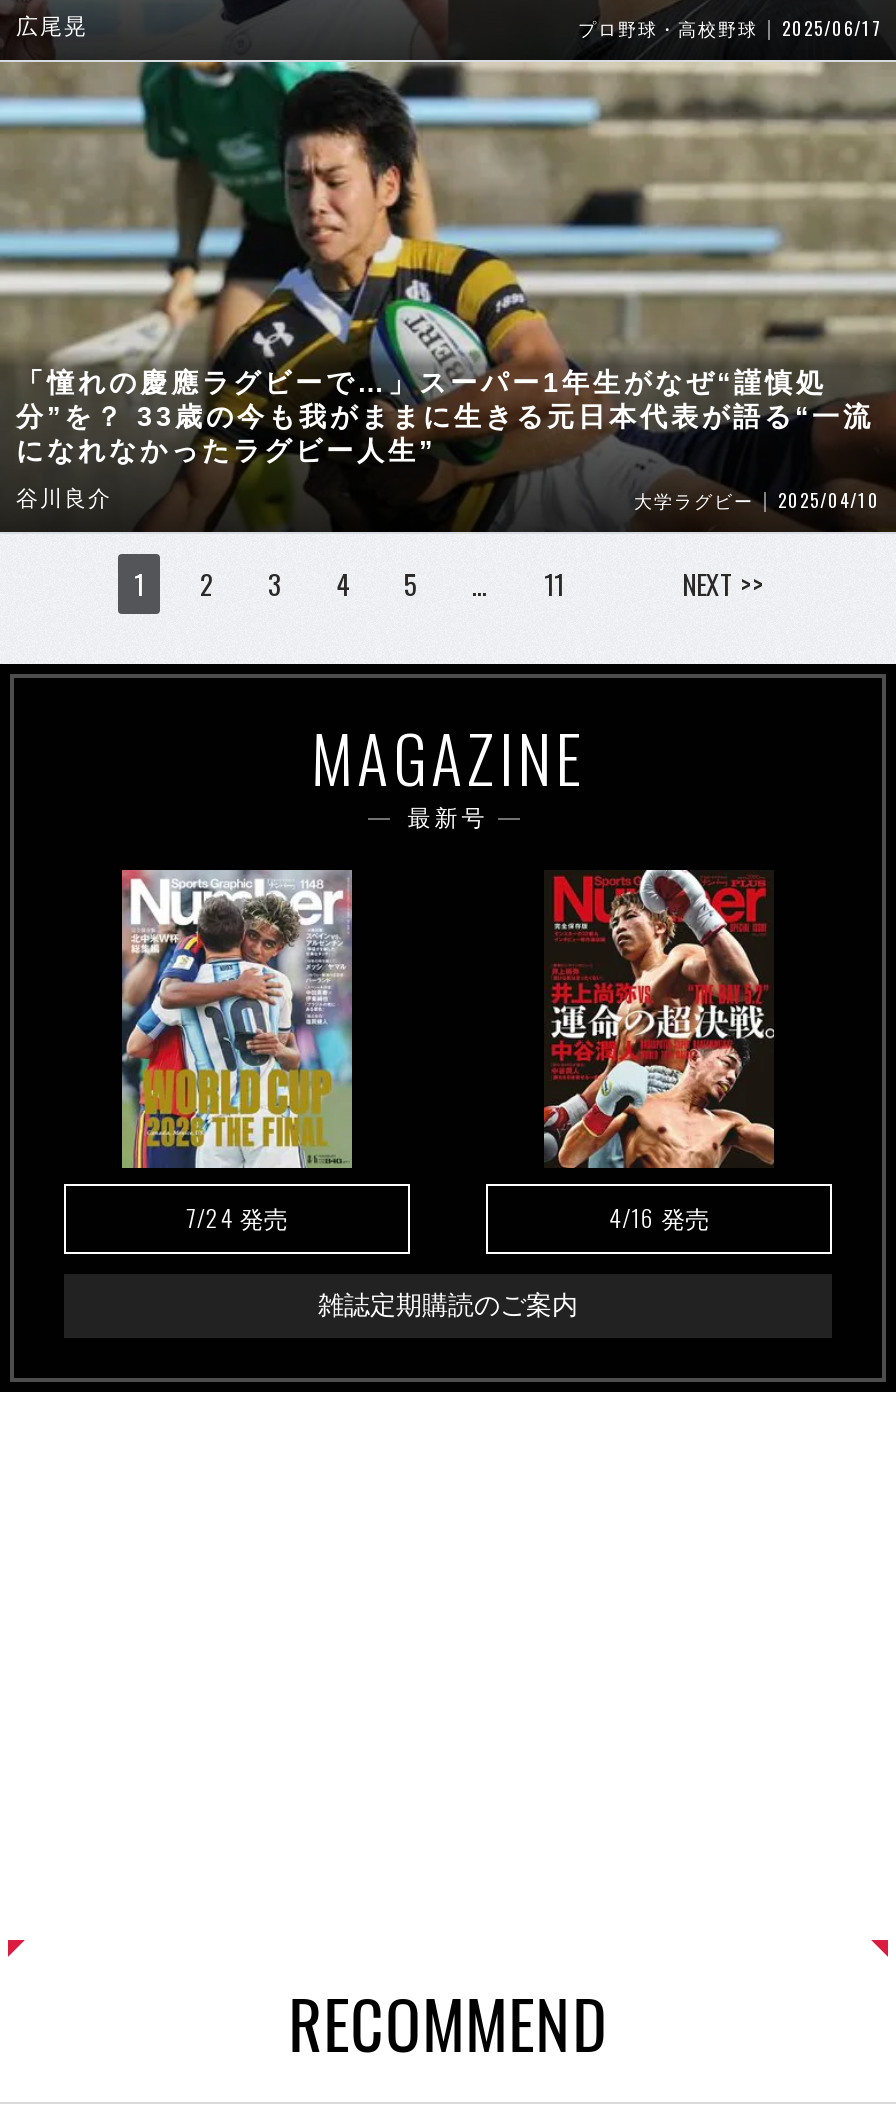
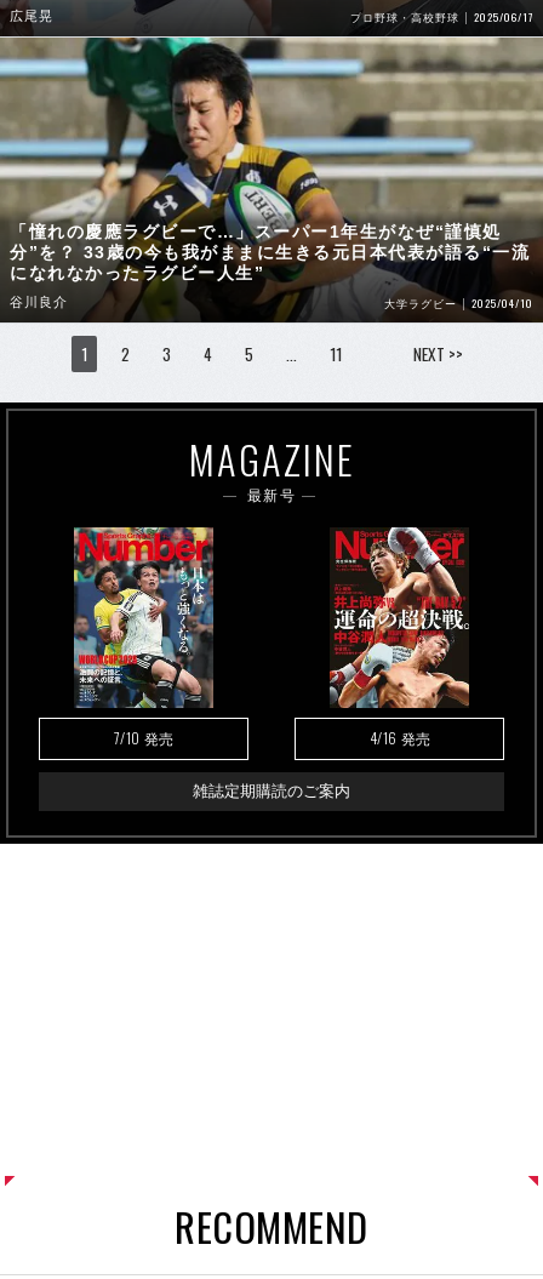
- [image]
- 7/24発売
+ [image]
+ 7/10発売
